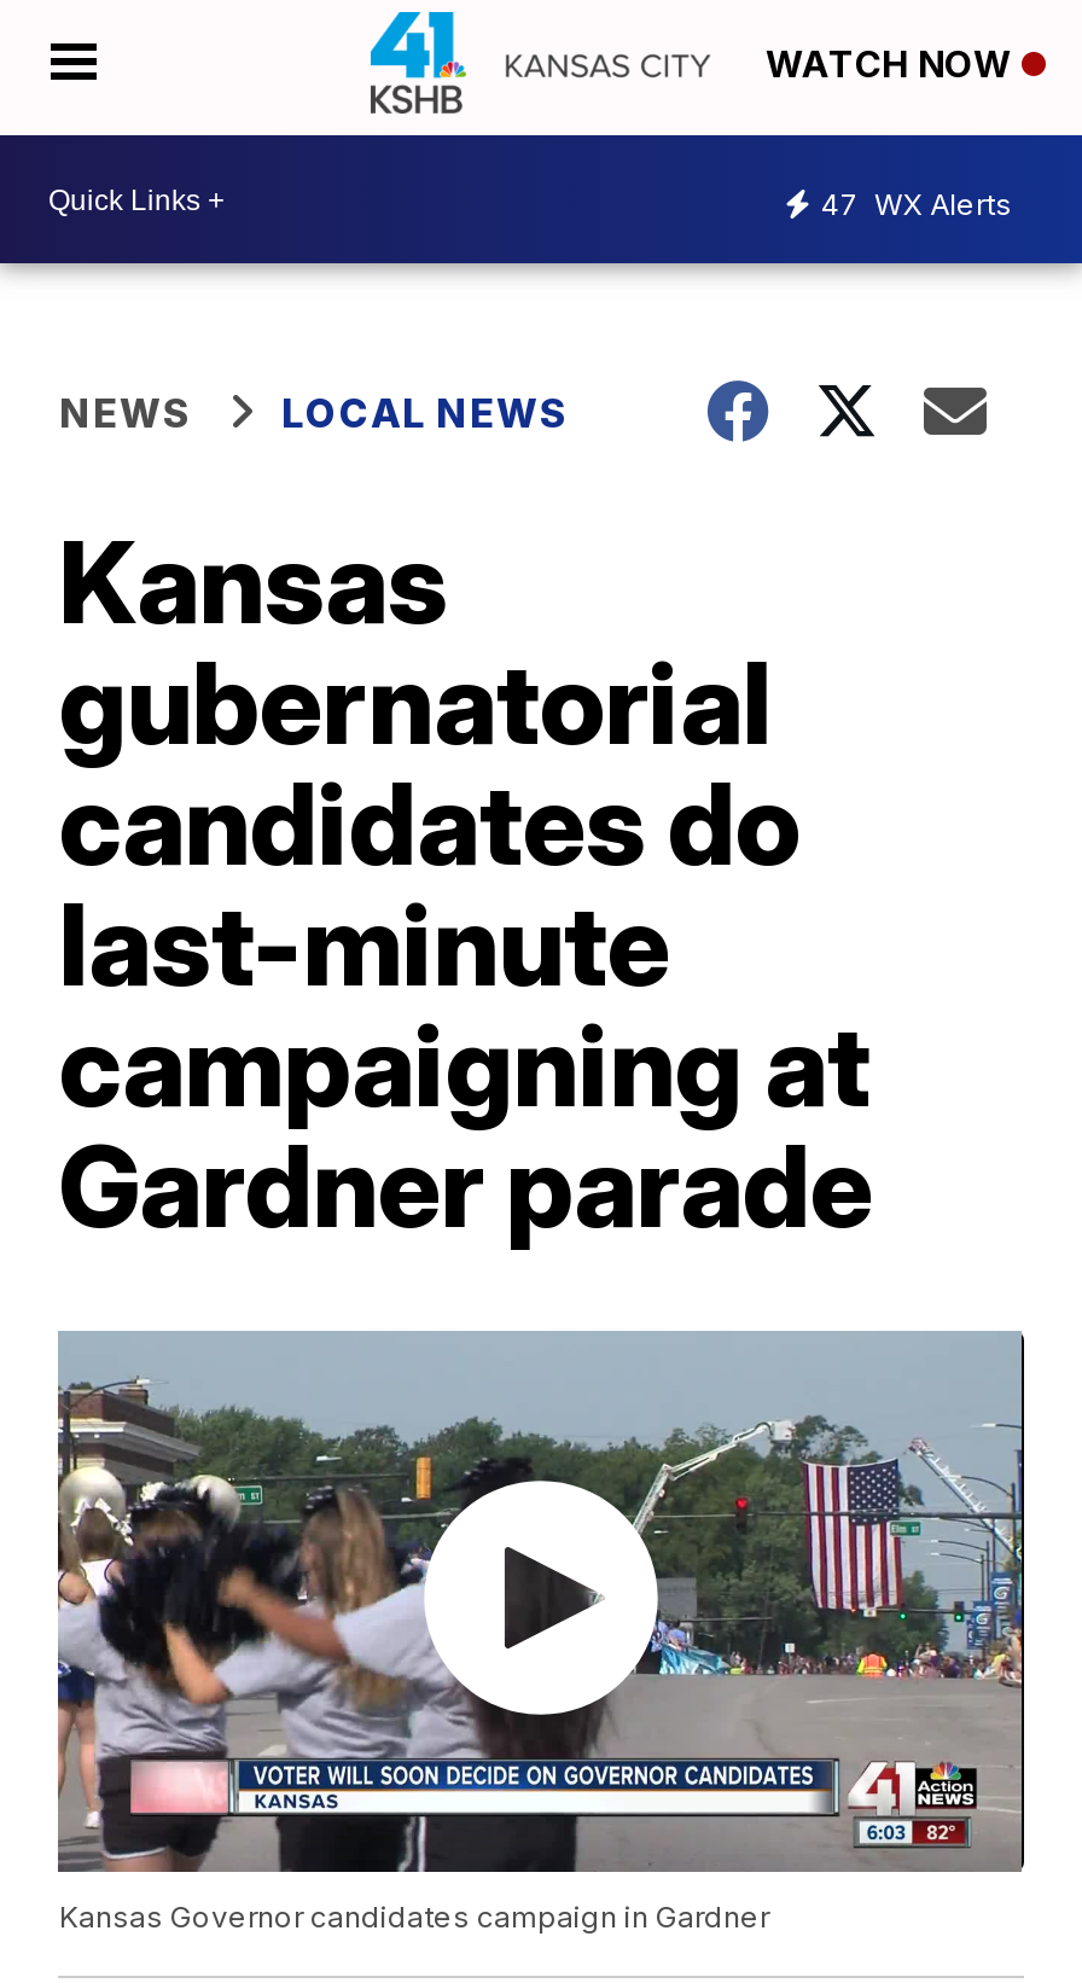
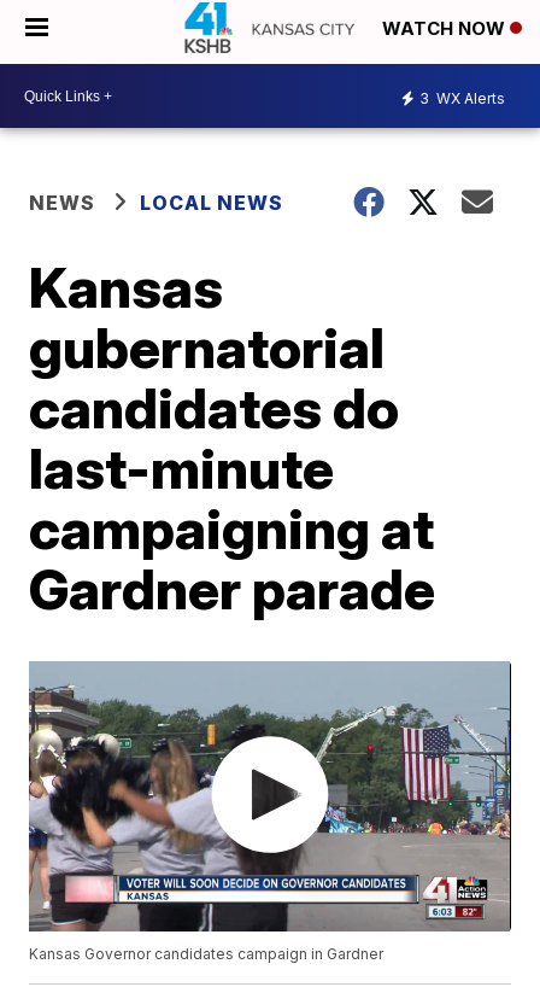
- 47 WX Alerts
+ 3 WX Alerts
